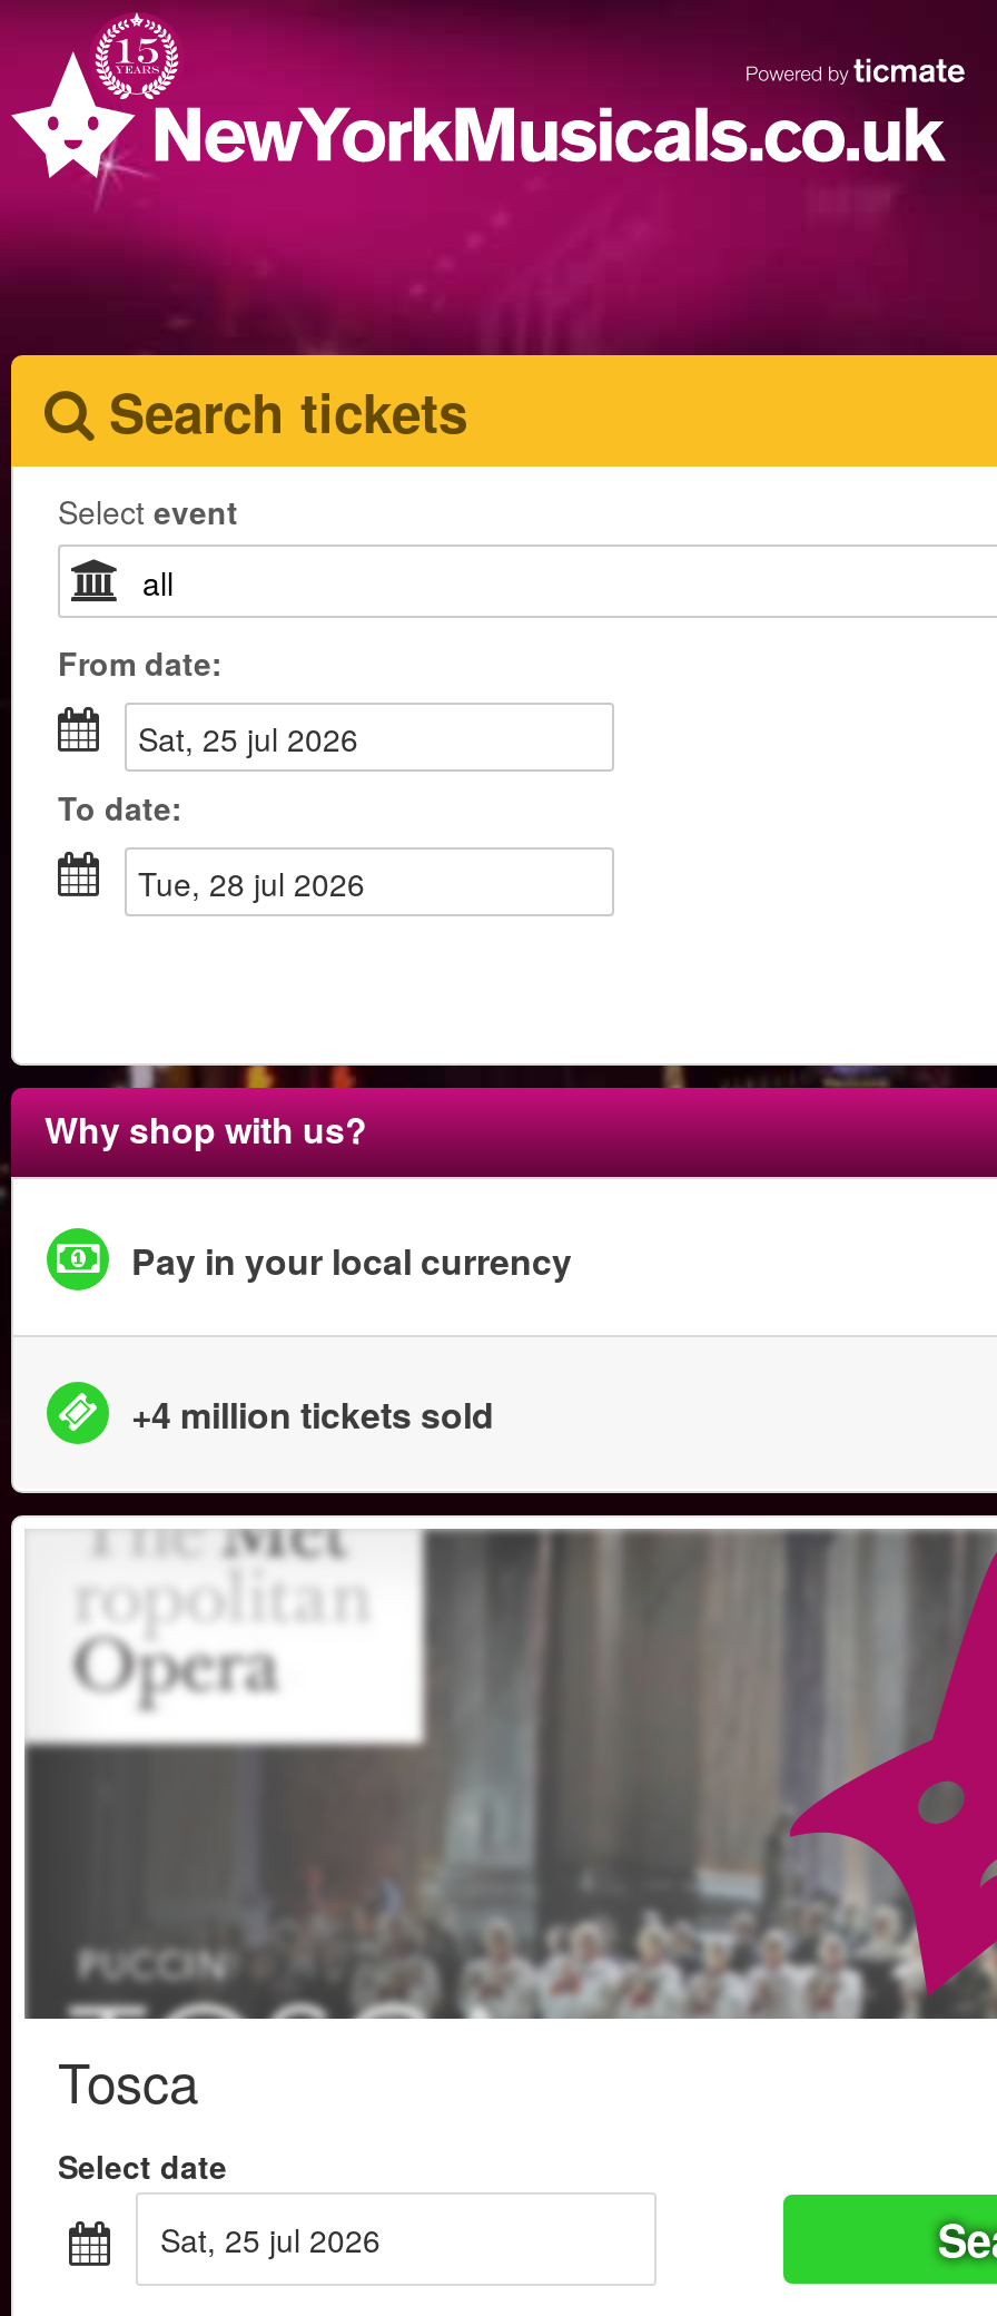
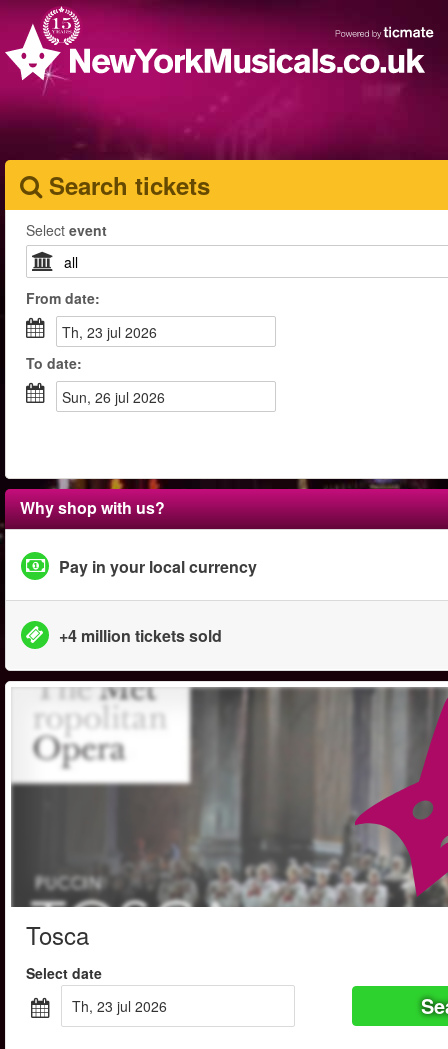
- sat, 25 jul 2026
+ th, 23 jul 2026

- tue, 28 jul 2026
+ sun, 26 jul 2026

- sat, 25 jul 2026
+ th, 23 jul 2026
